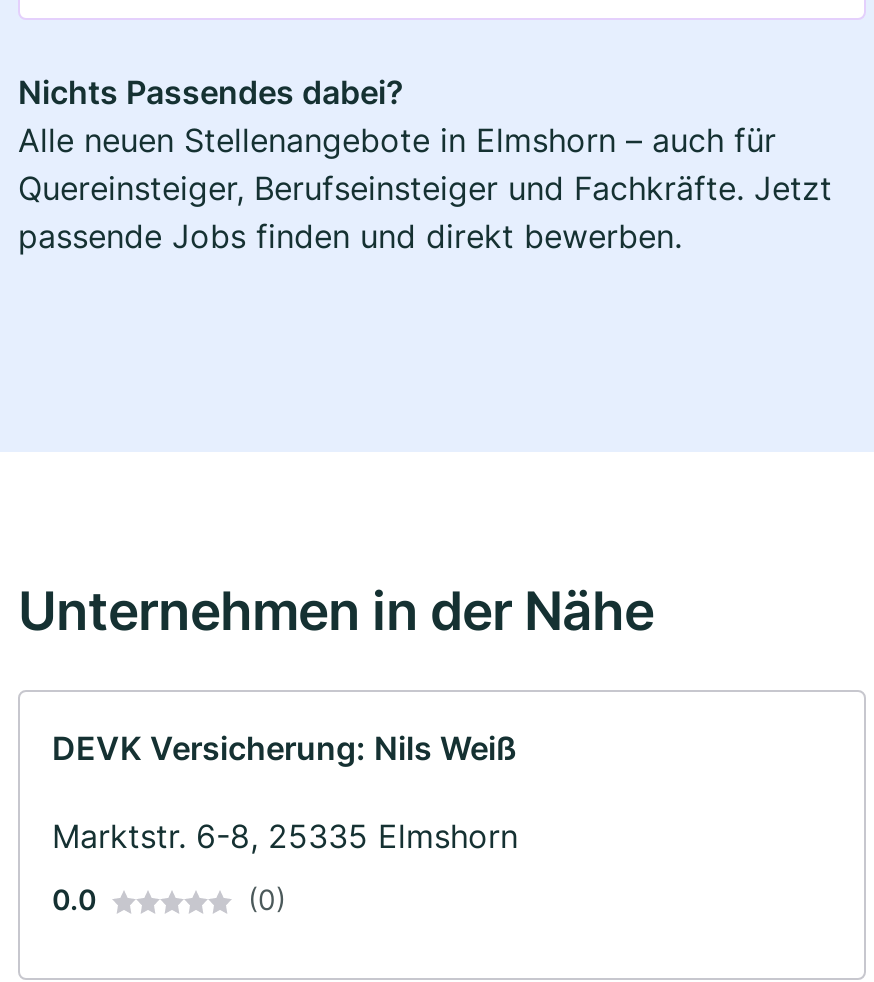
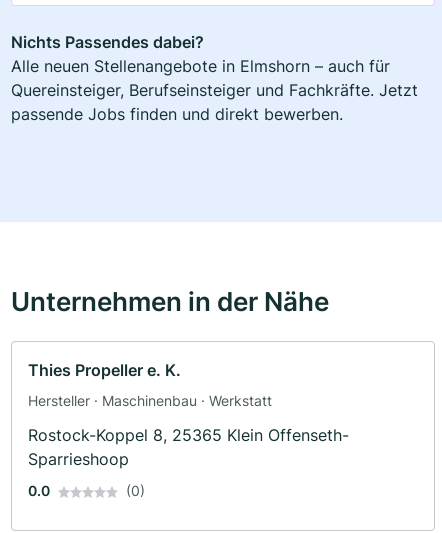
- DEVK Versicherung: Nils Weiß
- Marktstr. 6-8, 25335 Elmshorn
+ Thies Propeller e. K.
+ Hersteller · Maschinenbau · Werkstatt
+ Rostock-Koppel 8, 25365 Klein Offenseth-
+ Sparrieshoop
